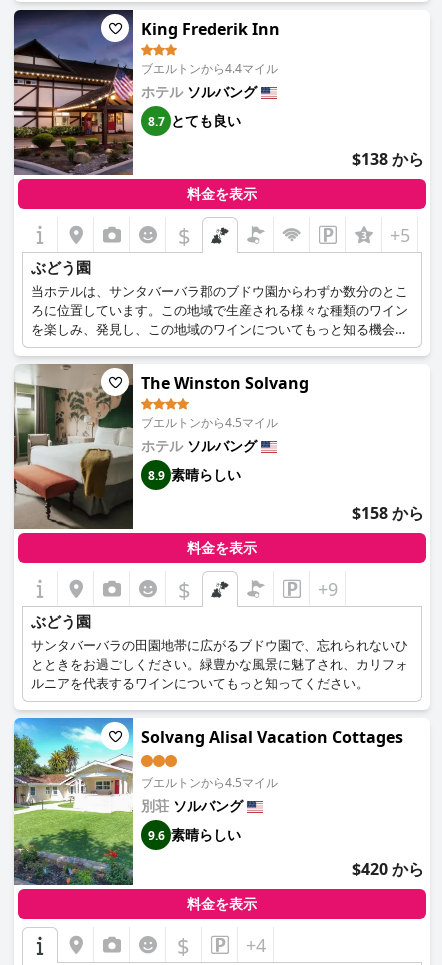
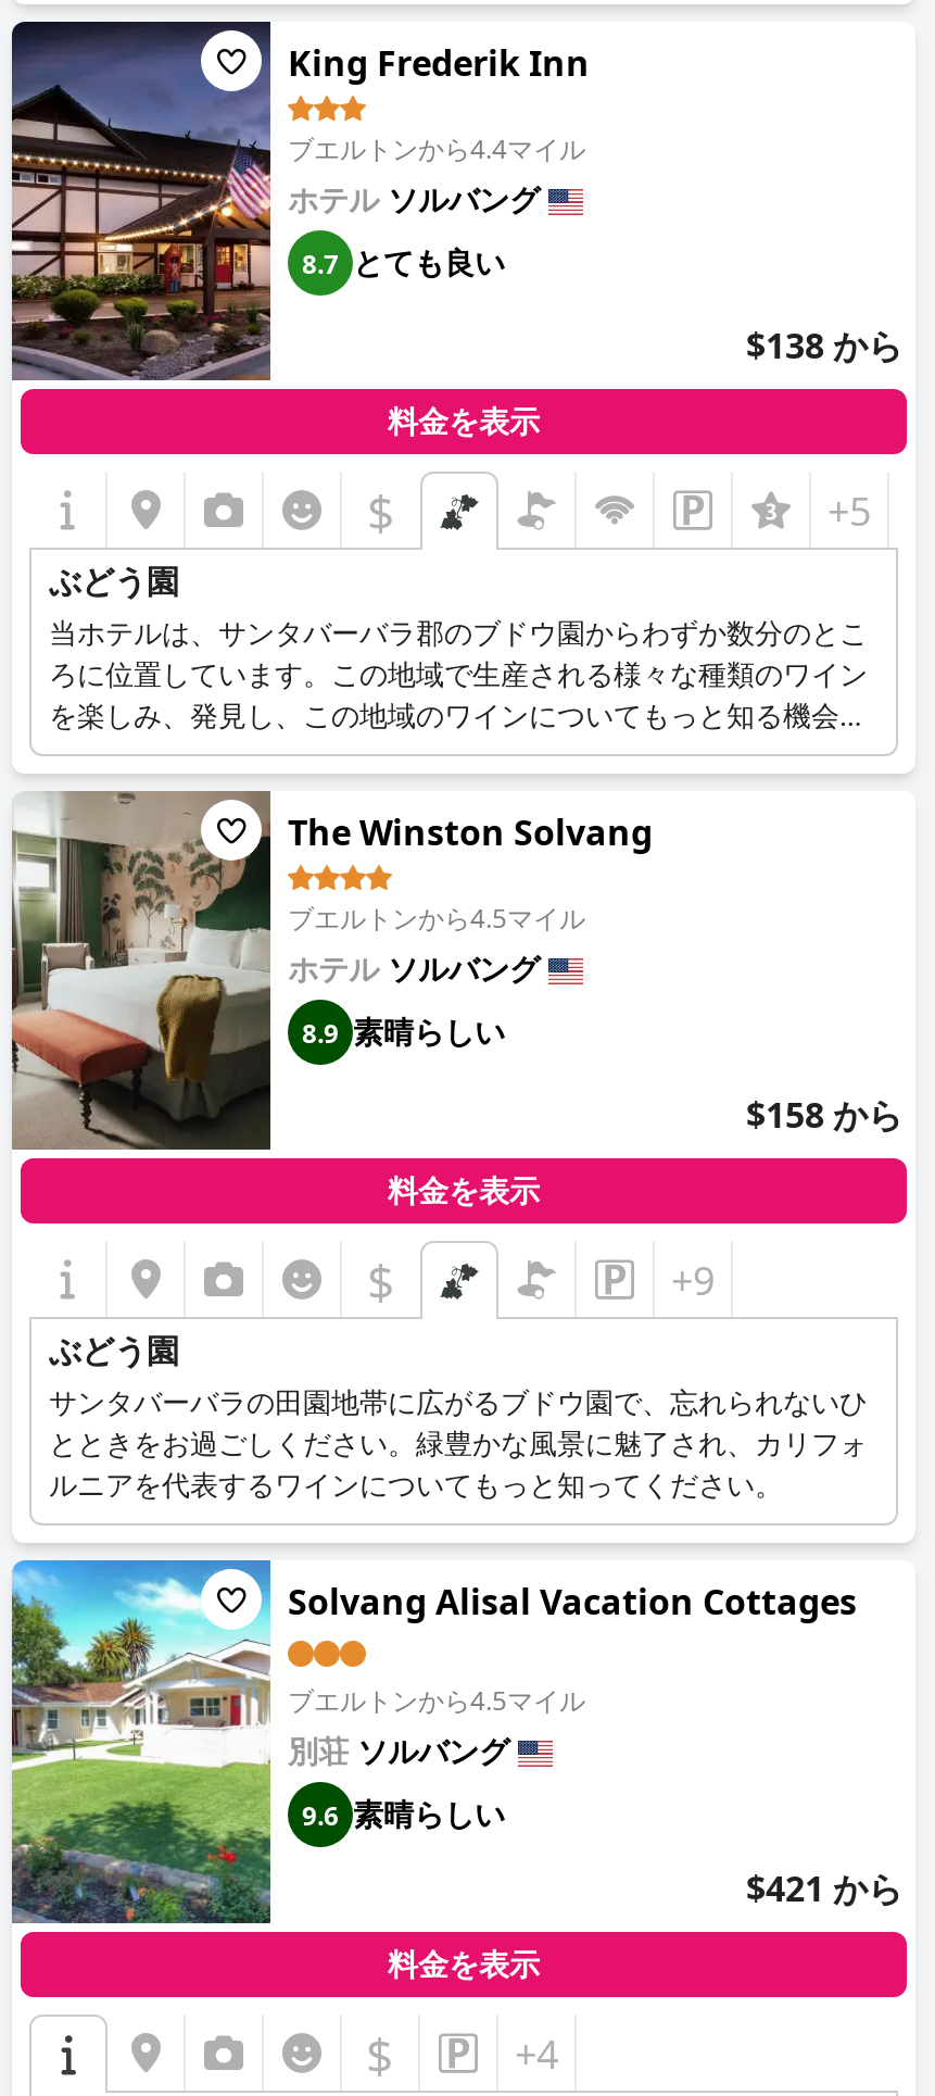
- $420 から
+ $421 から
